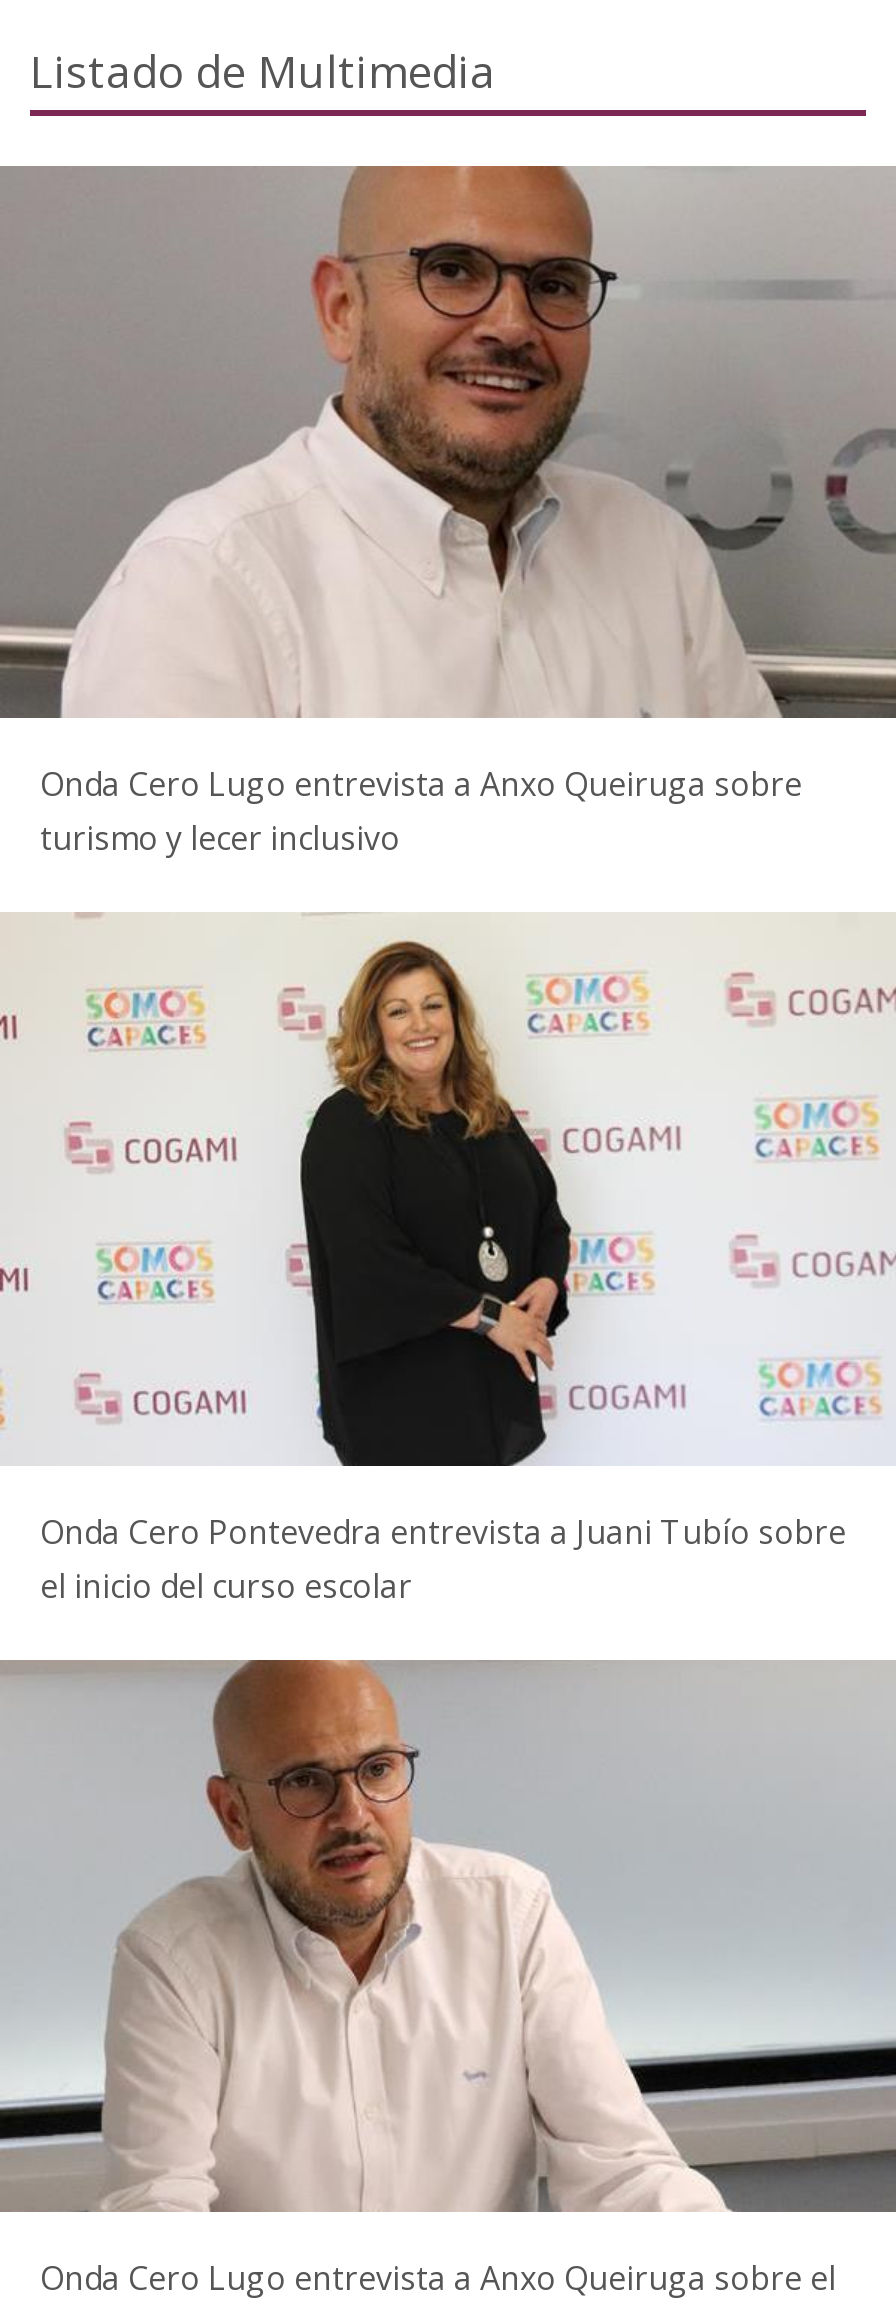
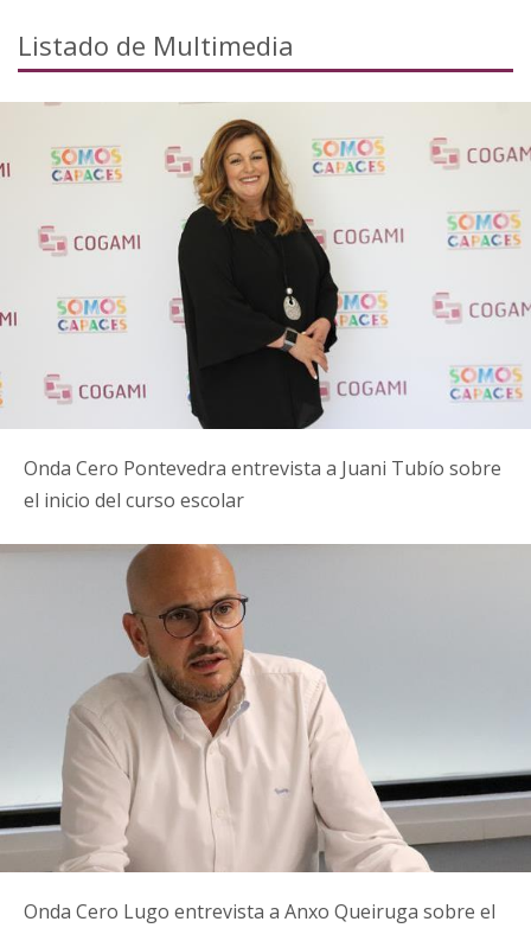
- [image]
- Onda Cero Lugo entrevista a Anxo Queiruga sobre
- turismo y lecer inclusivo
